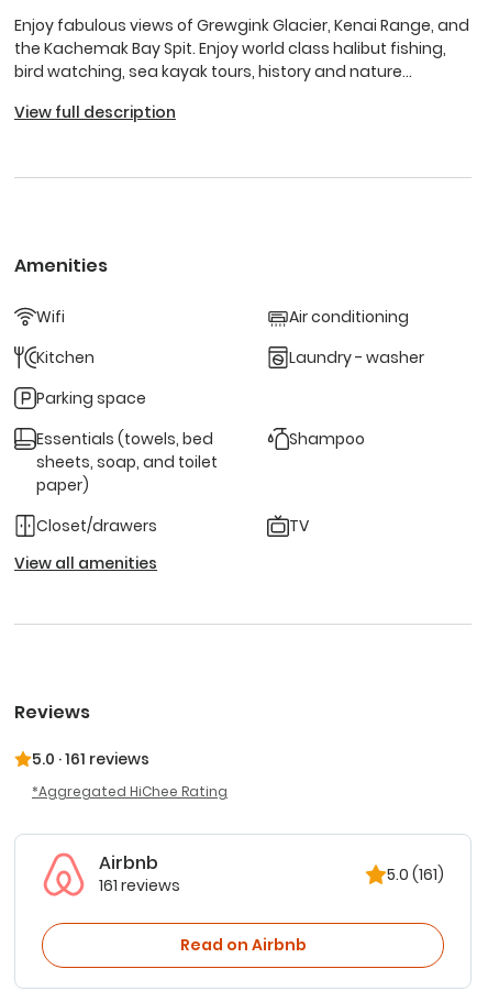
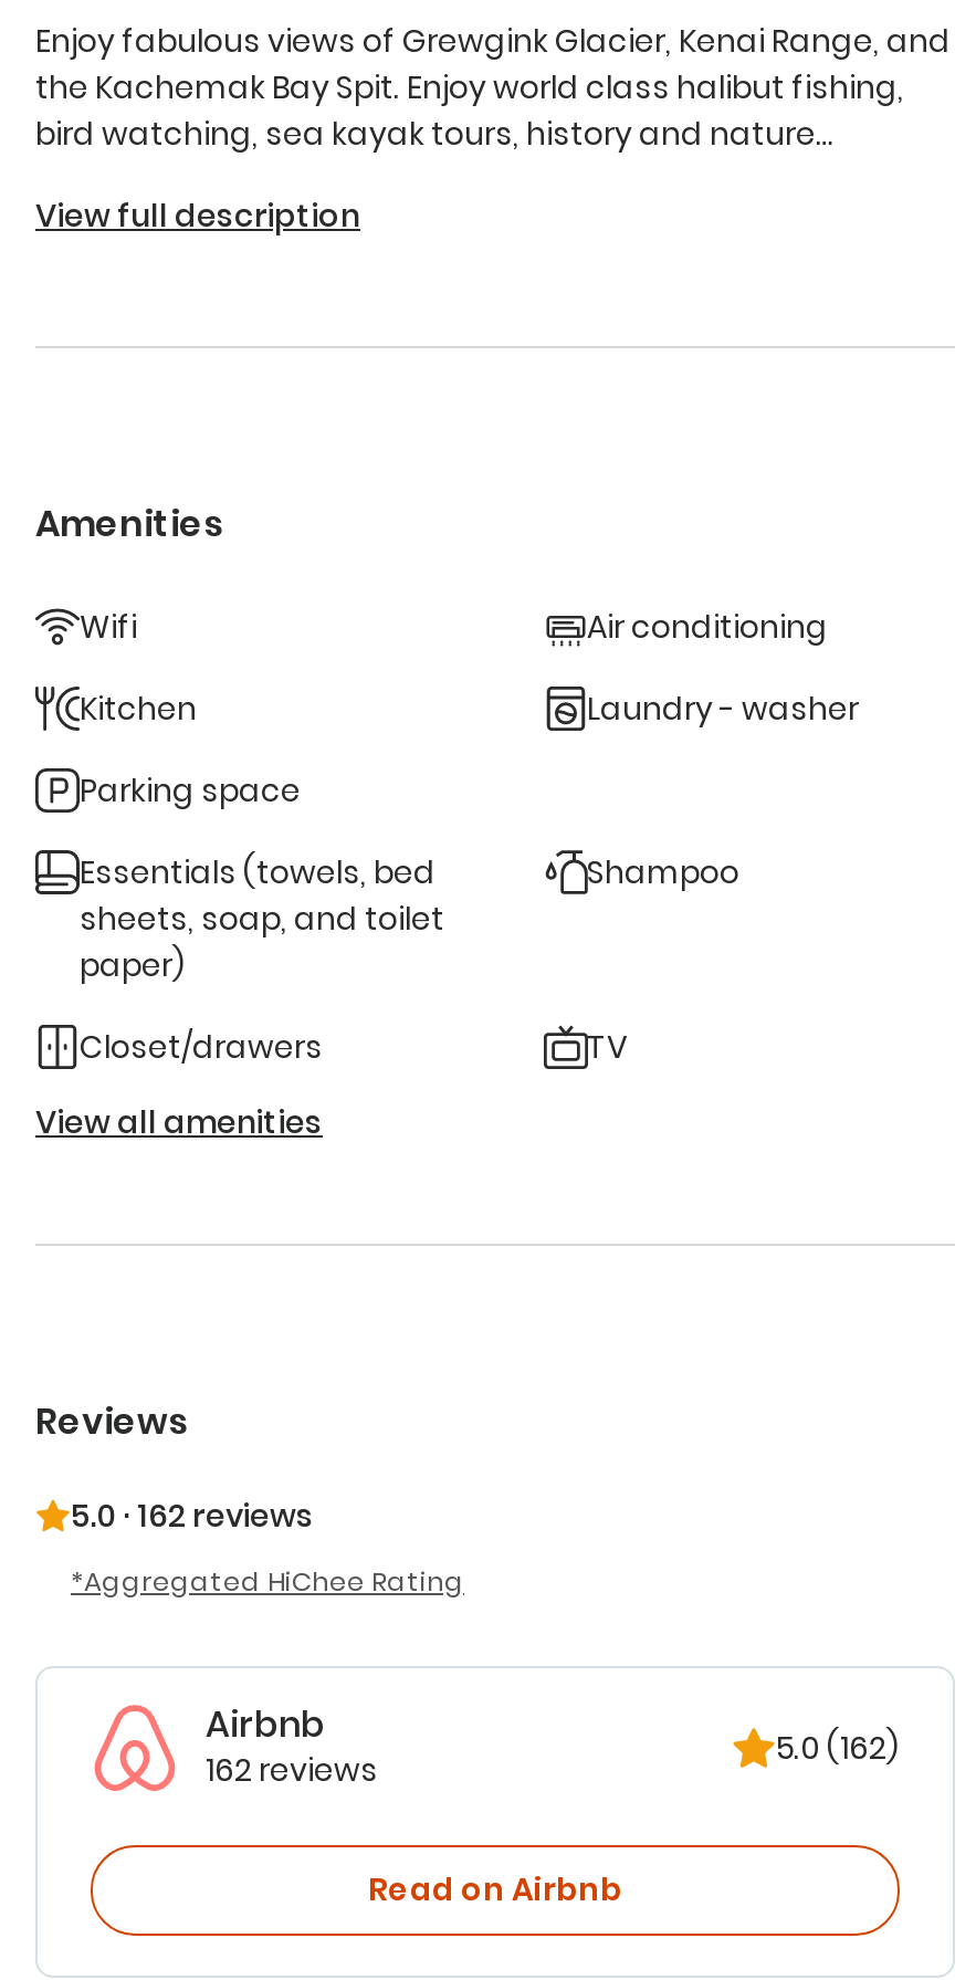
- 5.0 · 161 reviews
+ 5.0 · 162 reviews

- 5.0 (161)
+ 5.0 (162)

- 161 reviews
+ 162 reviews
